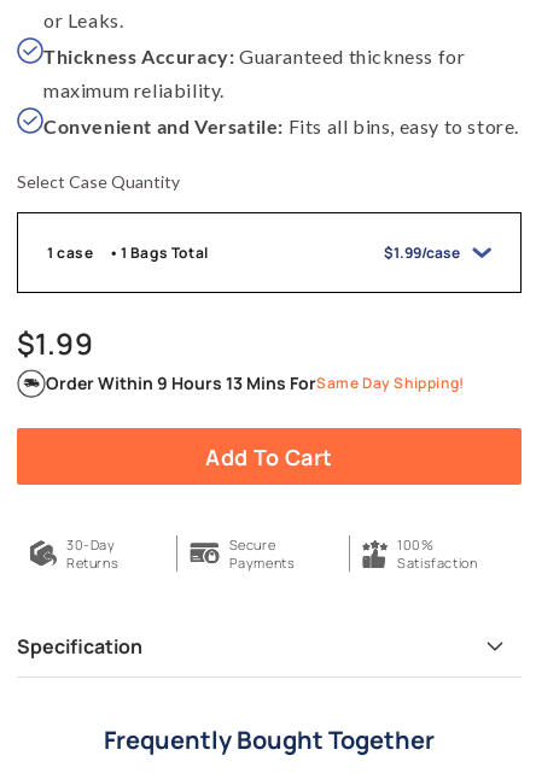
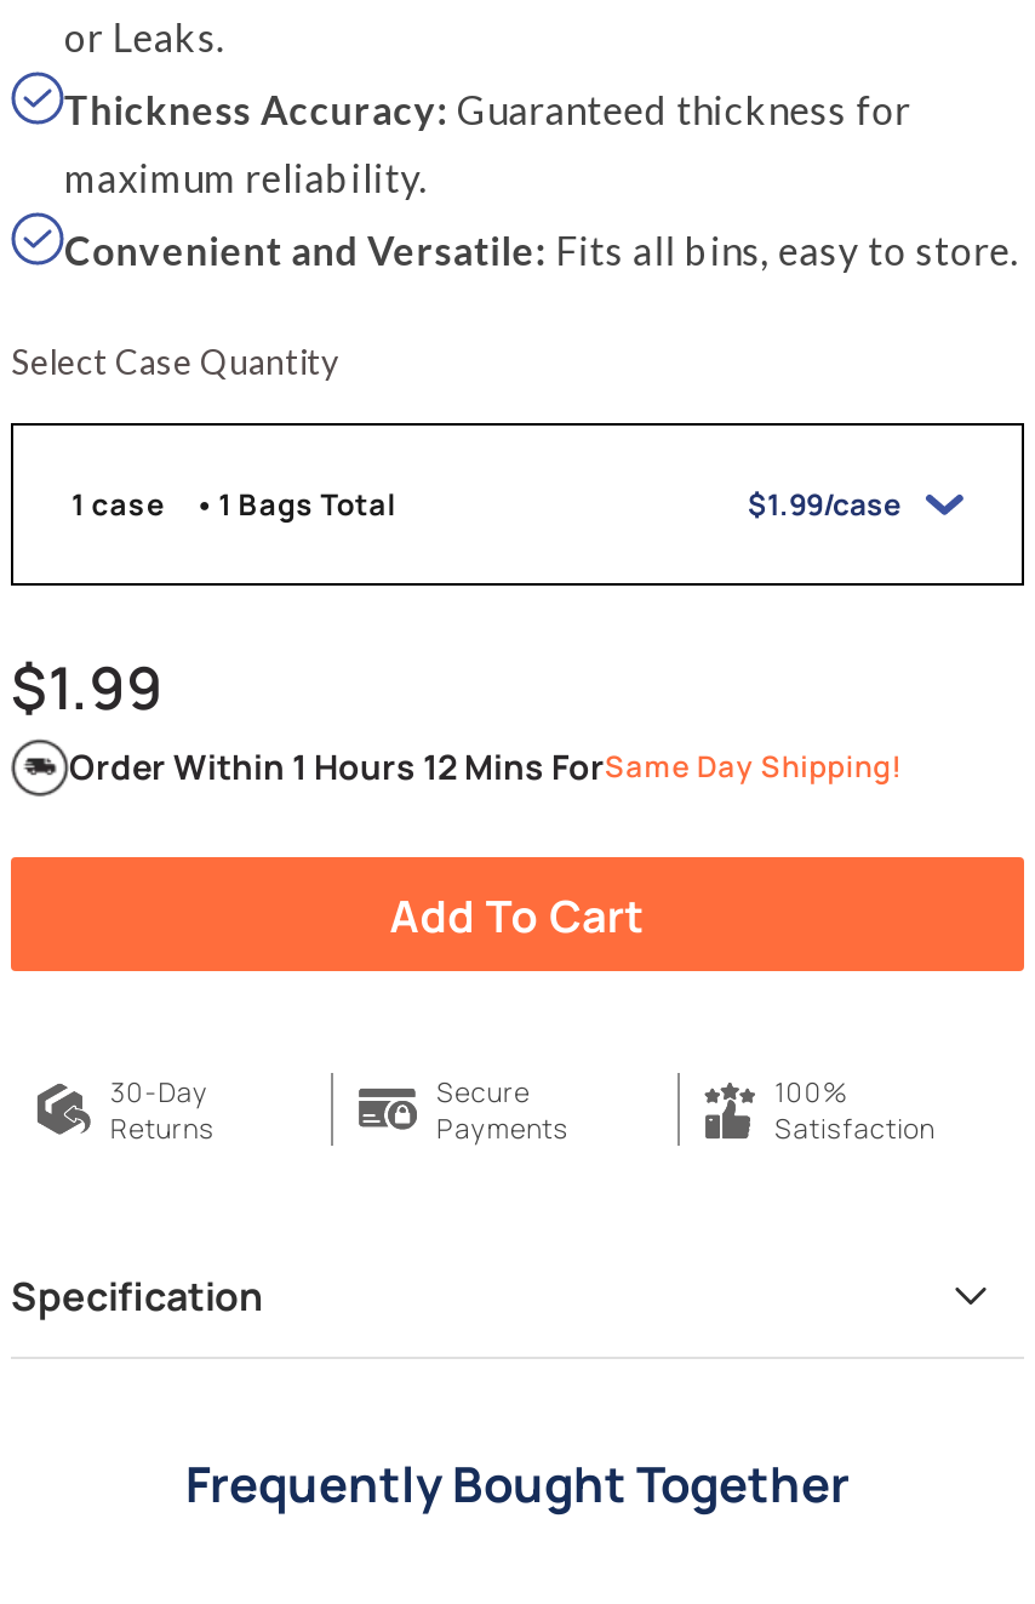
- Order Within 9 Hours 13 Mins ForSame Day Shipping!
+ Order Within 1 Hours 12 Mins ForSame Day Shipping!
